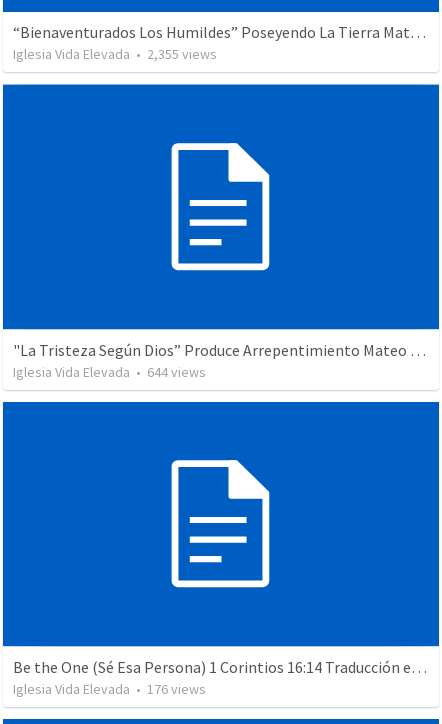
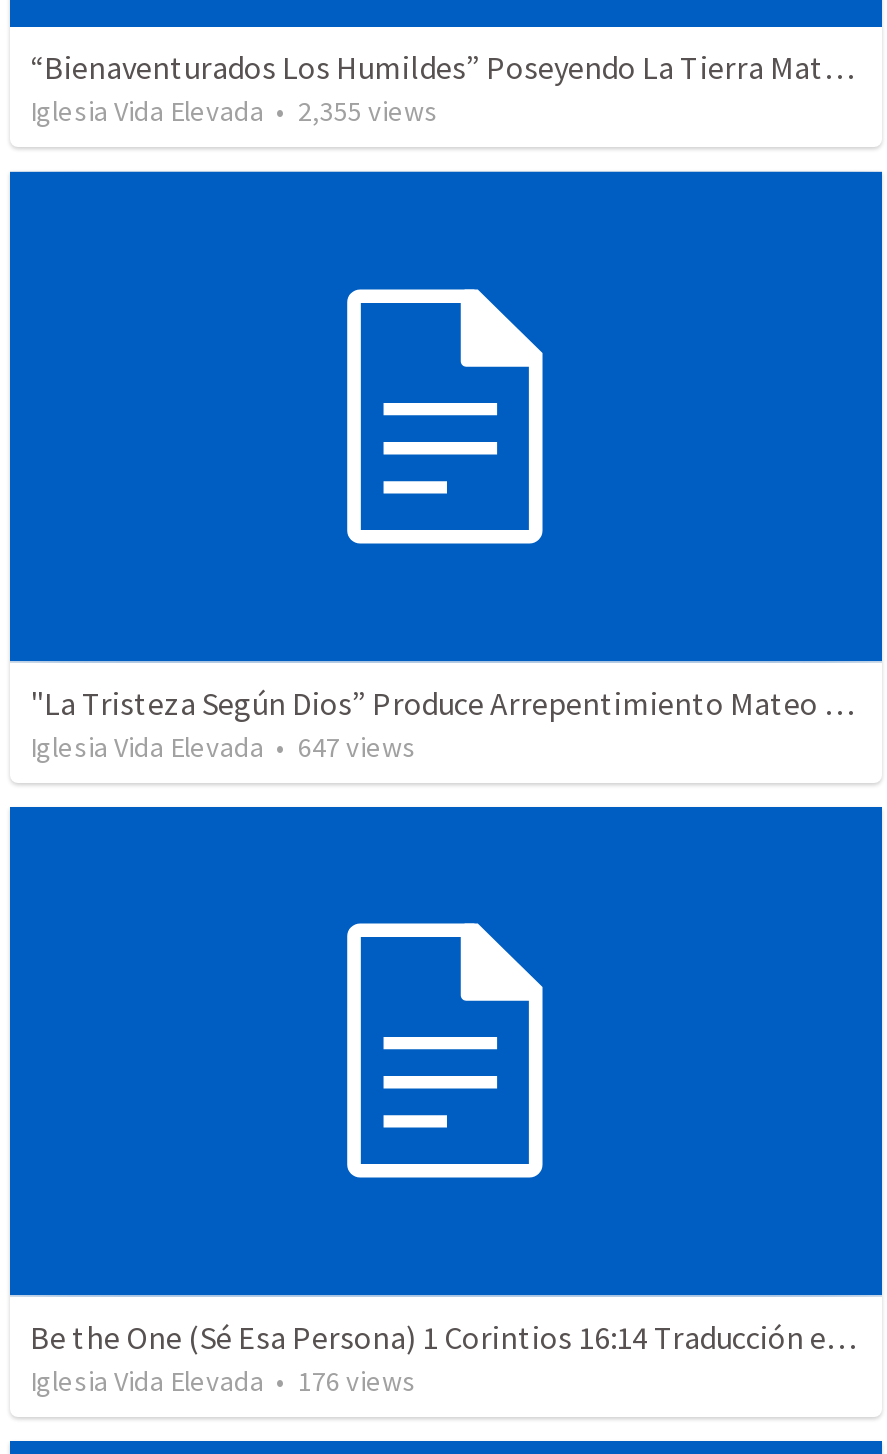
- Iglesia Vida Elevada • 644 views
+ Iglesia Vida Elevada • 647 views
